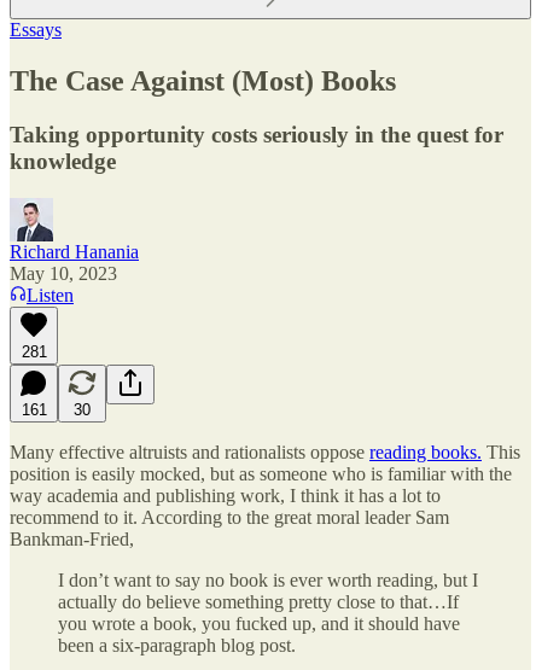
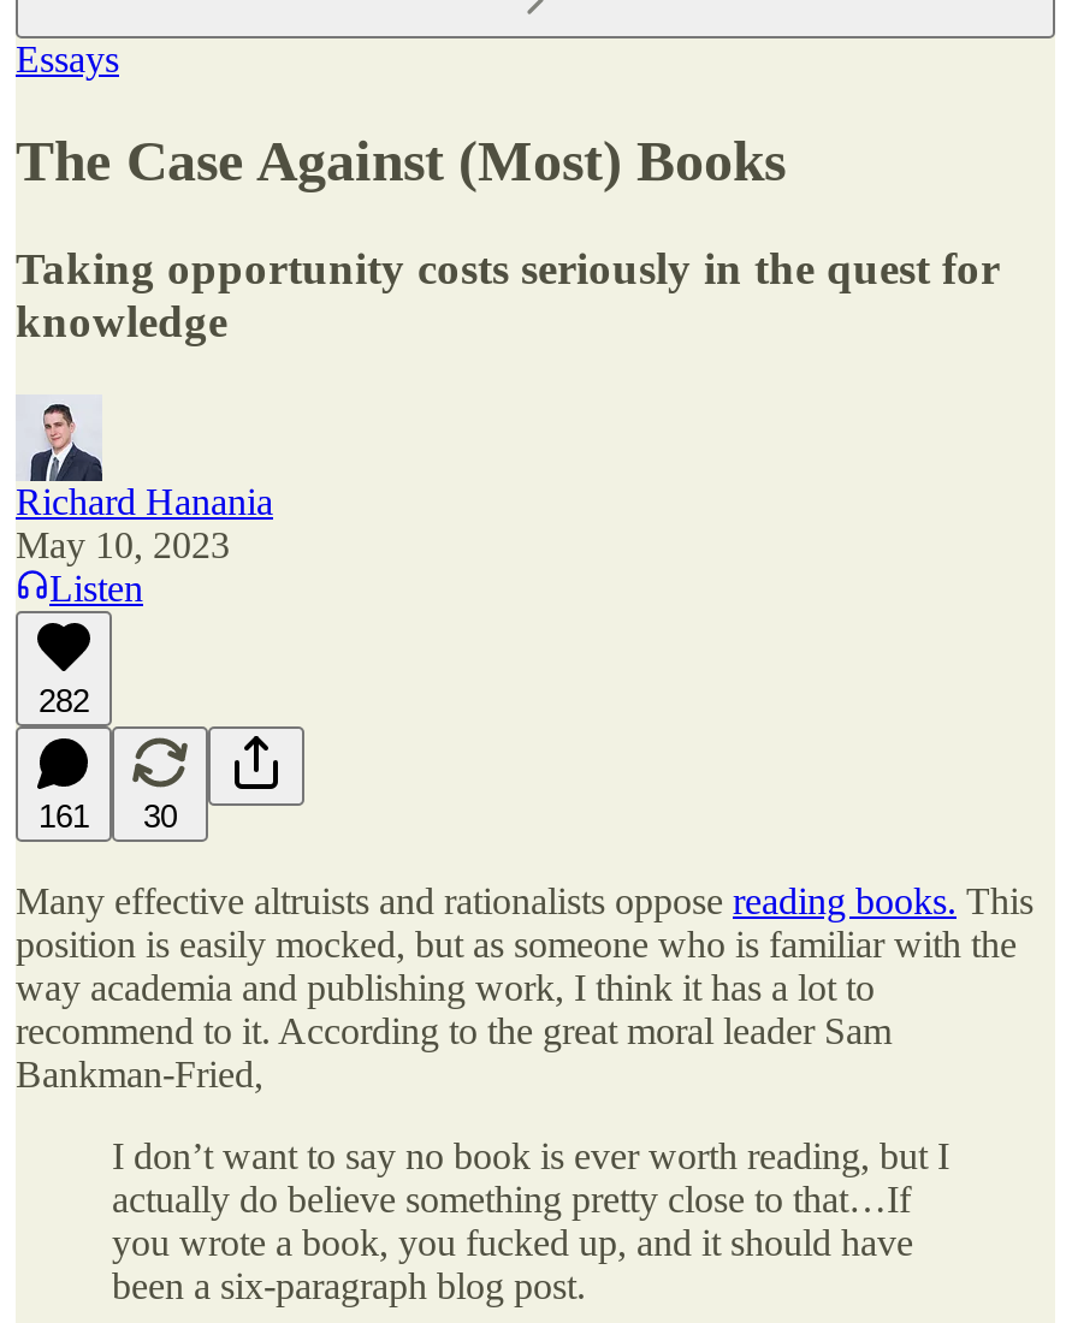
- 281
+ 282
